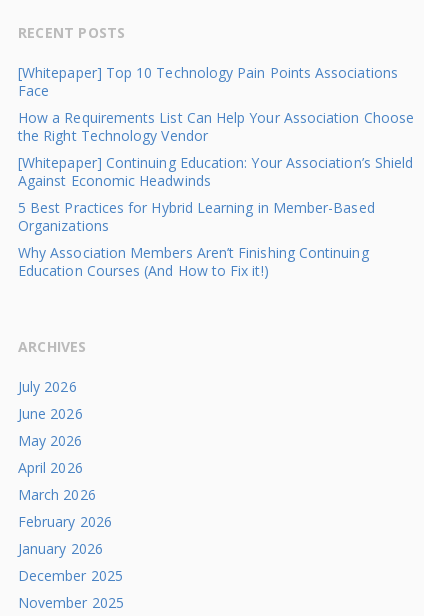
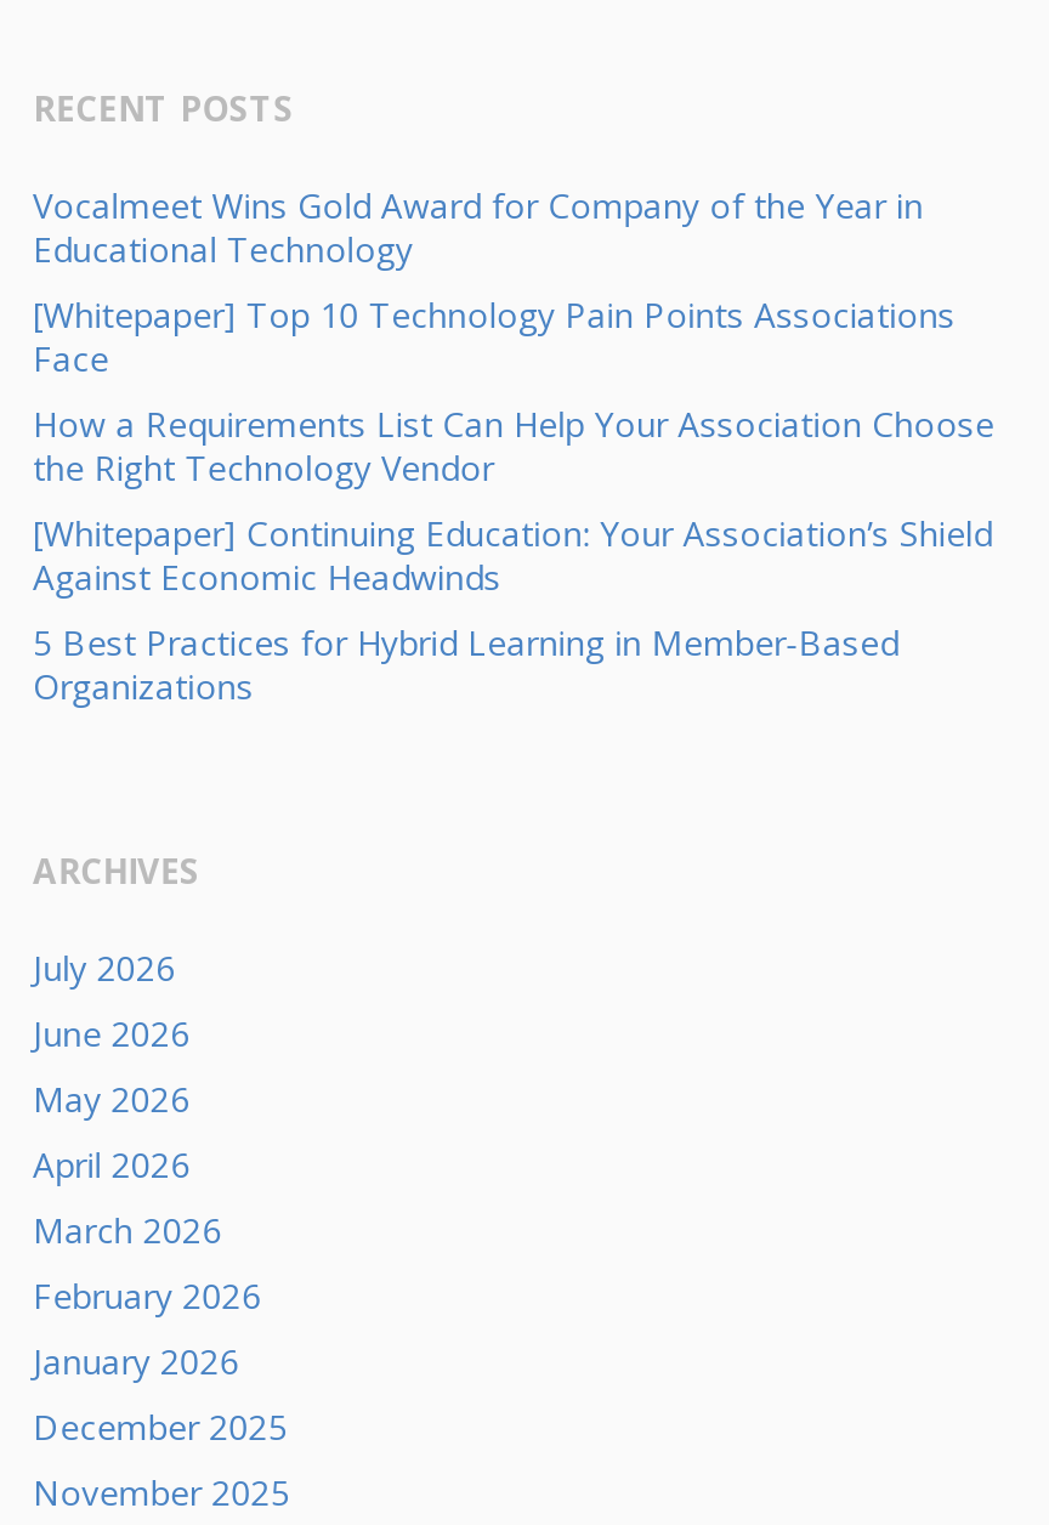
+ Vocalmeet Wins Gold Award for Company of the Year in
+ Educational Technology

moved down: [Whitepaper] Top 10 Technology Pain Points Associations | Face | How a Requirements List Can Help Your Association Choose | the Right Technology Vendor | [Whitepaper] Continuing Education: Your Association’s Shield | Against Economic Headwinds | 5 Best Practices for Hybrid Learning in Member-Based | Organizations

- Why Association Members Aren’t Finishing Continuing
- Education Courses (And How to Fix it!)
